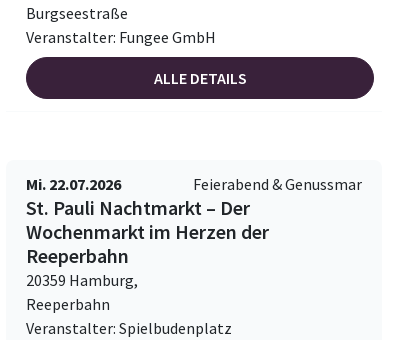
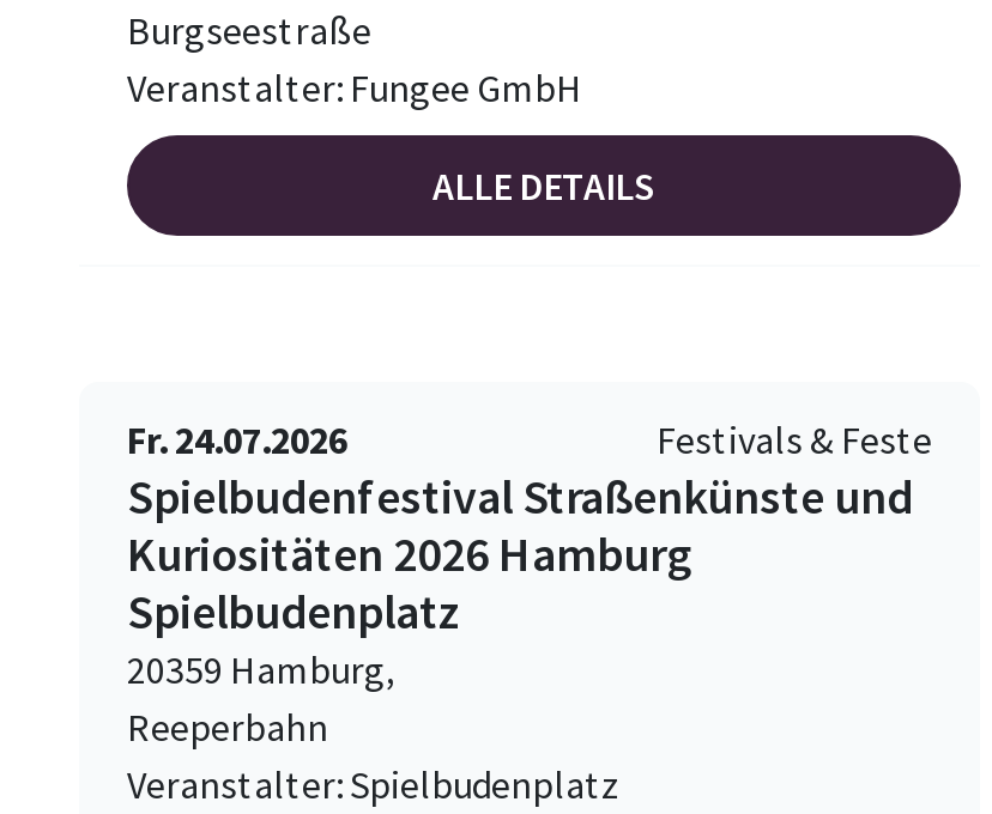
- Mi. 22.07.2026
- Feierabend & Genussmar
- St. Pauli Nachtmarkt – Der
- Wochenmarkt im Herzen der
- Reeperbahn
+ Fr. 24.07.2026
+ Festivals & Feste
+ Spielbudenfestival Straßenkünste und
+ Kuriositäten 2026 Hamburg
+ Spielbudenplatz
